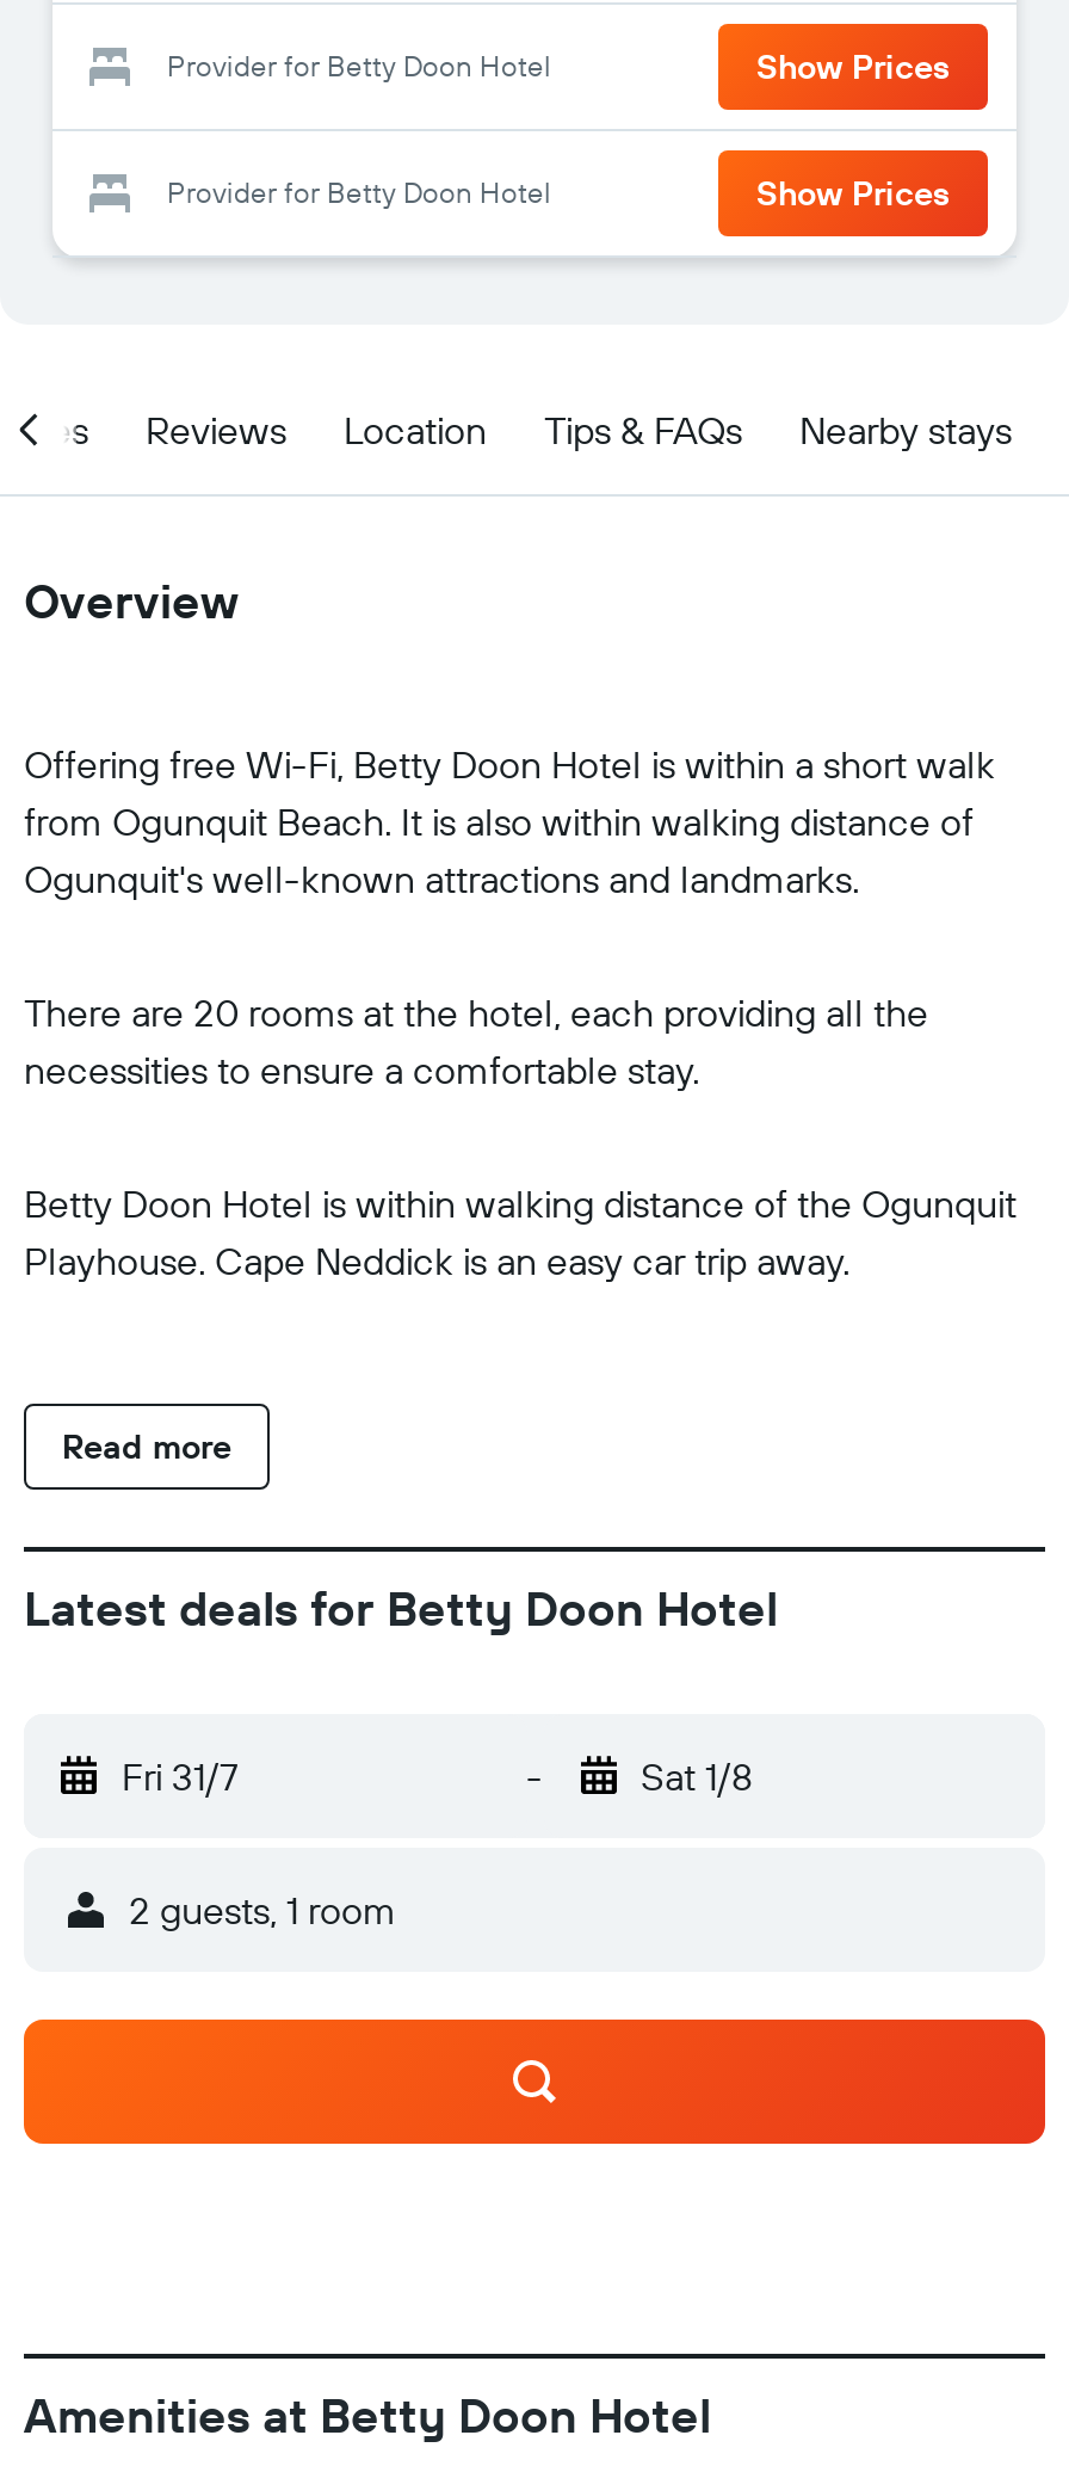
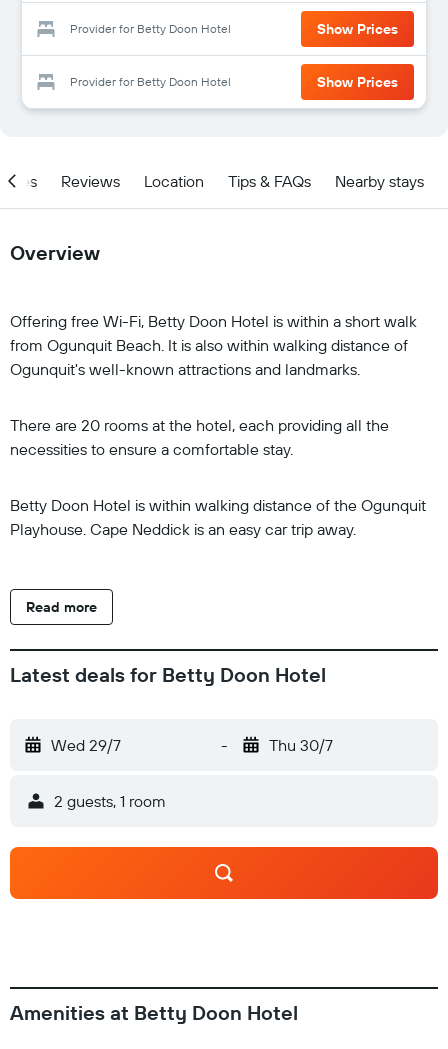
- Fri 31/7
+ Wed 29/7

- Sat 1/8
+ Thu 30/7
